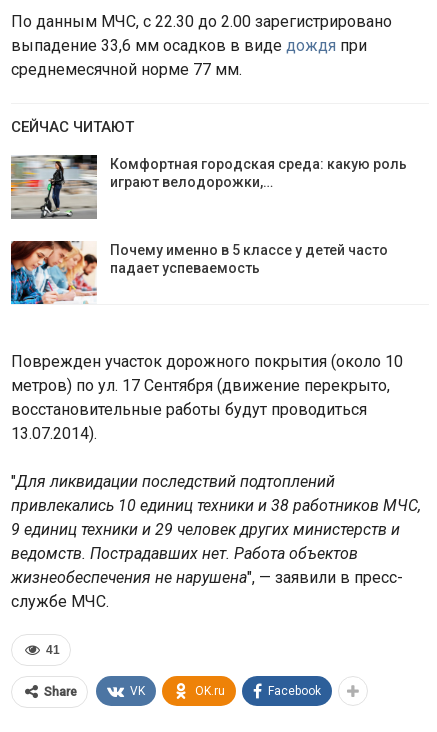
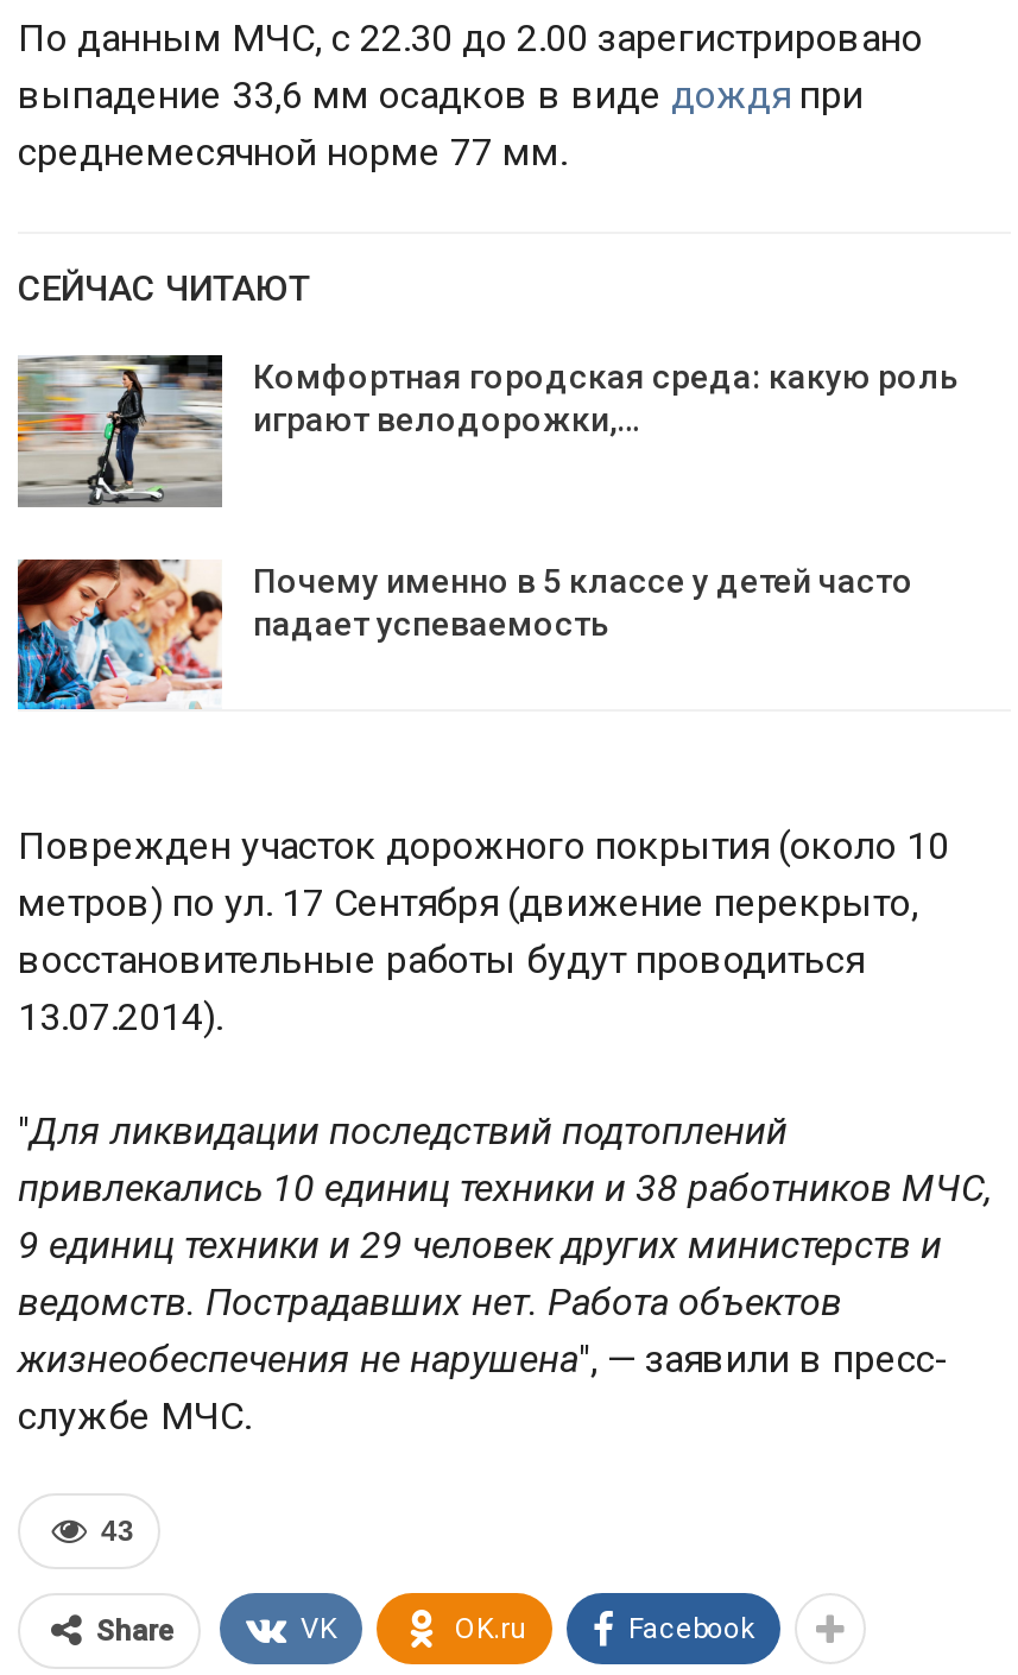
- 41
+ 43
